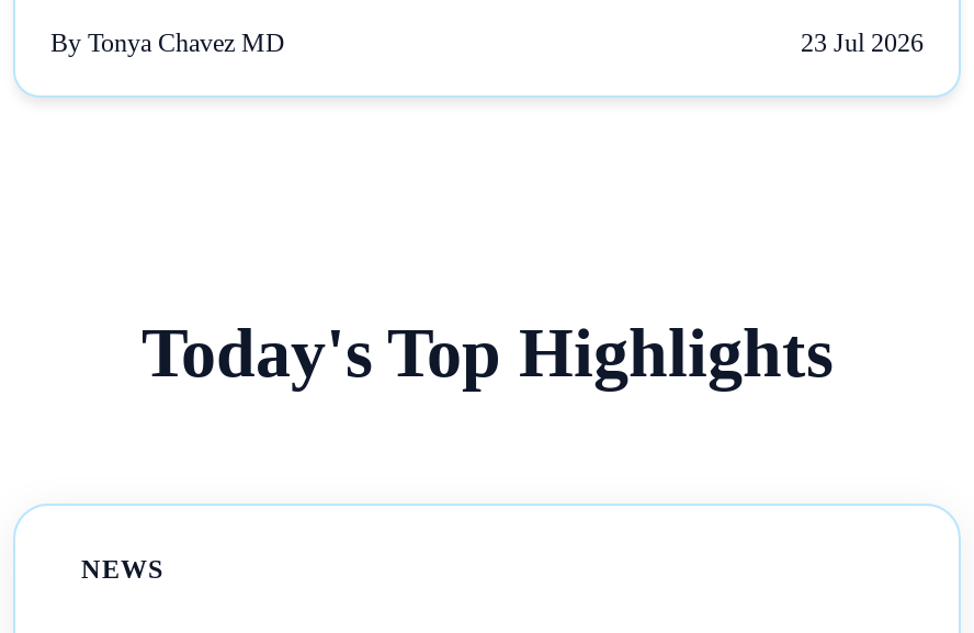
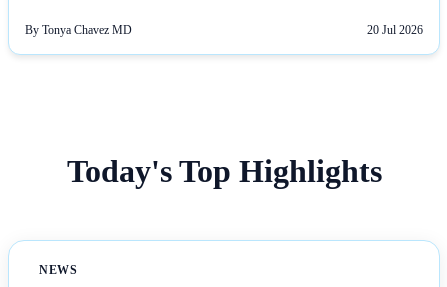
- 23 Jul 2026
+ 20 Jul 2026
